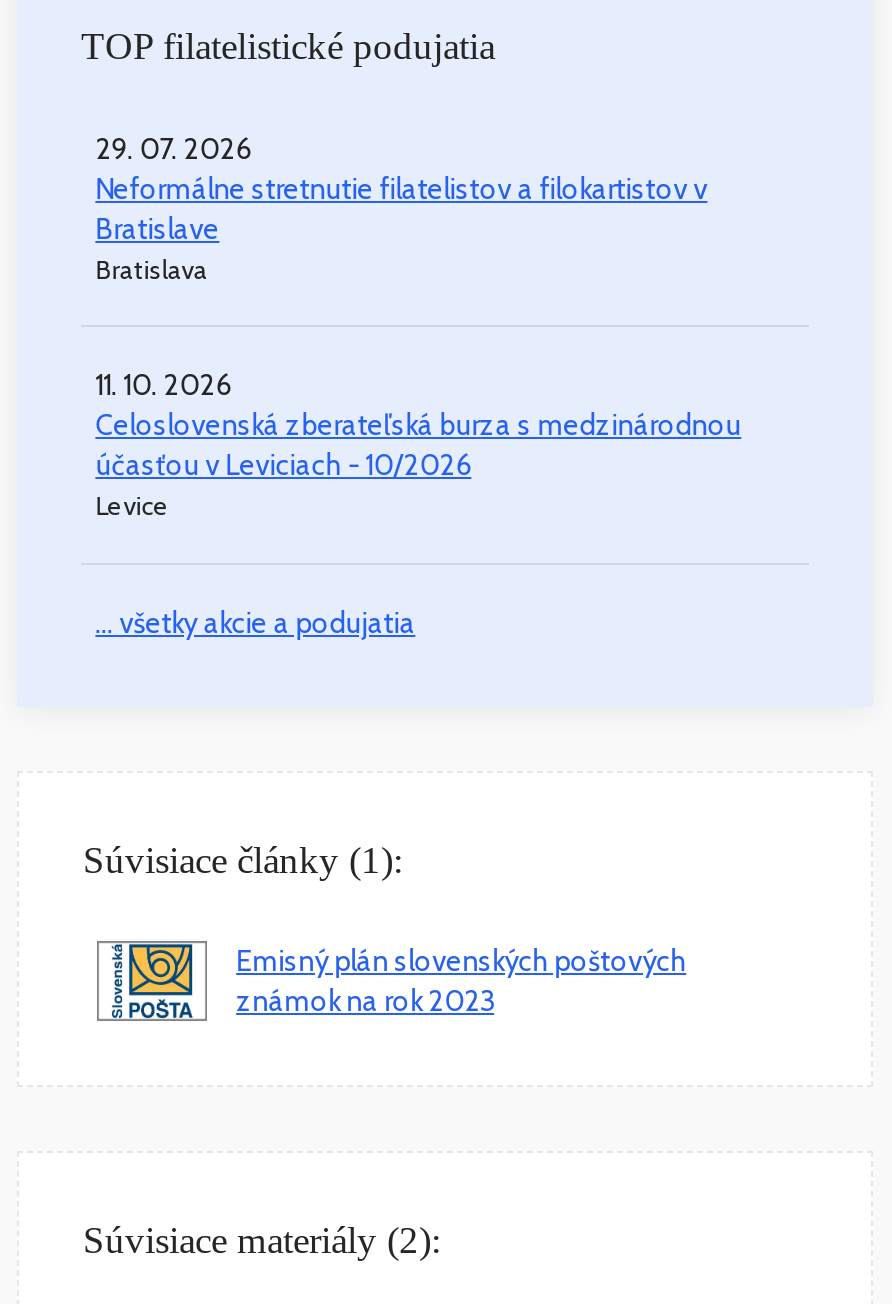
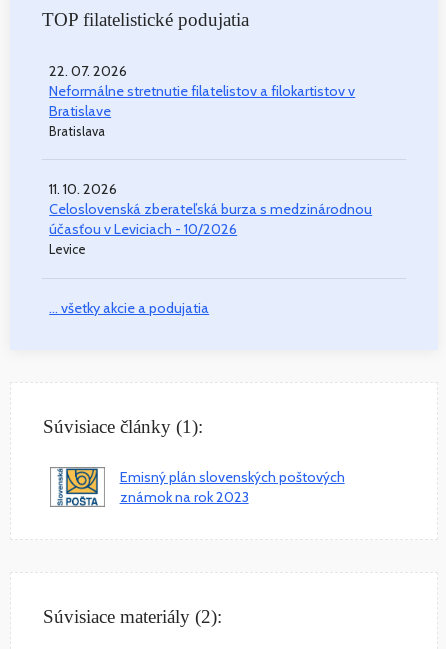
- 29. 07. 2026
+ 22. 07. 2026
